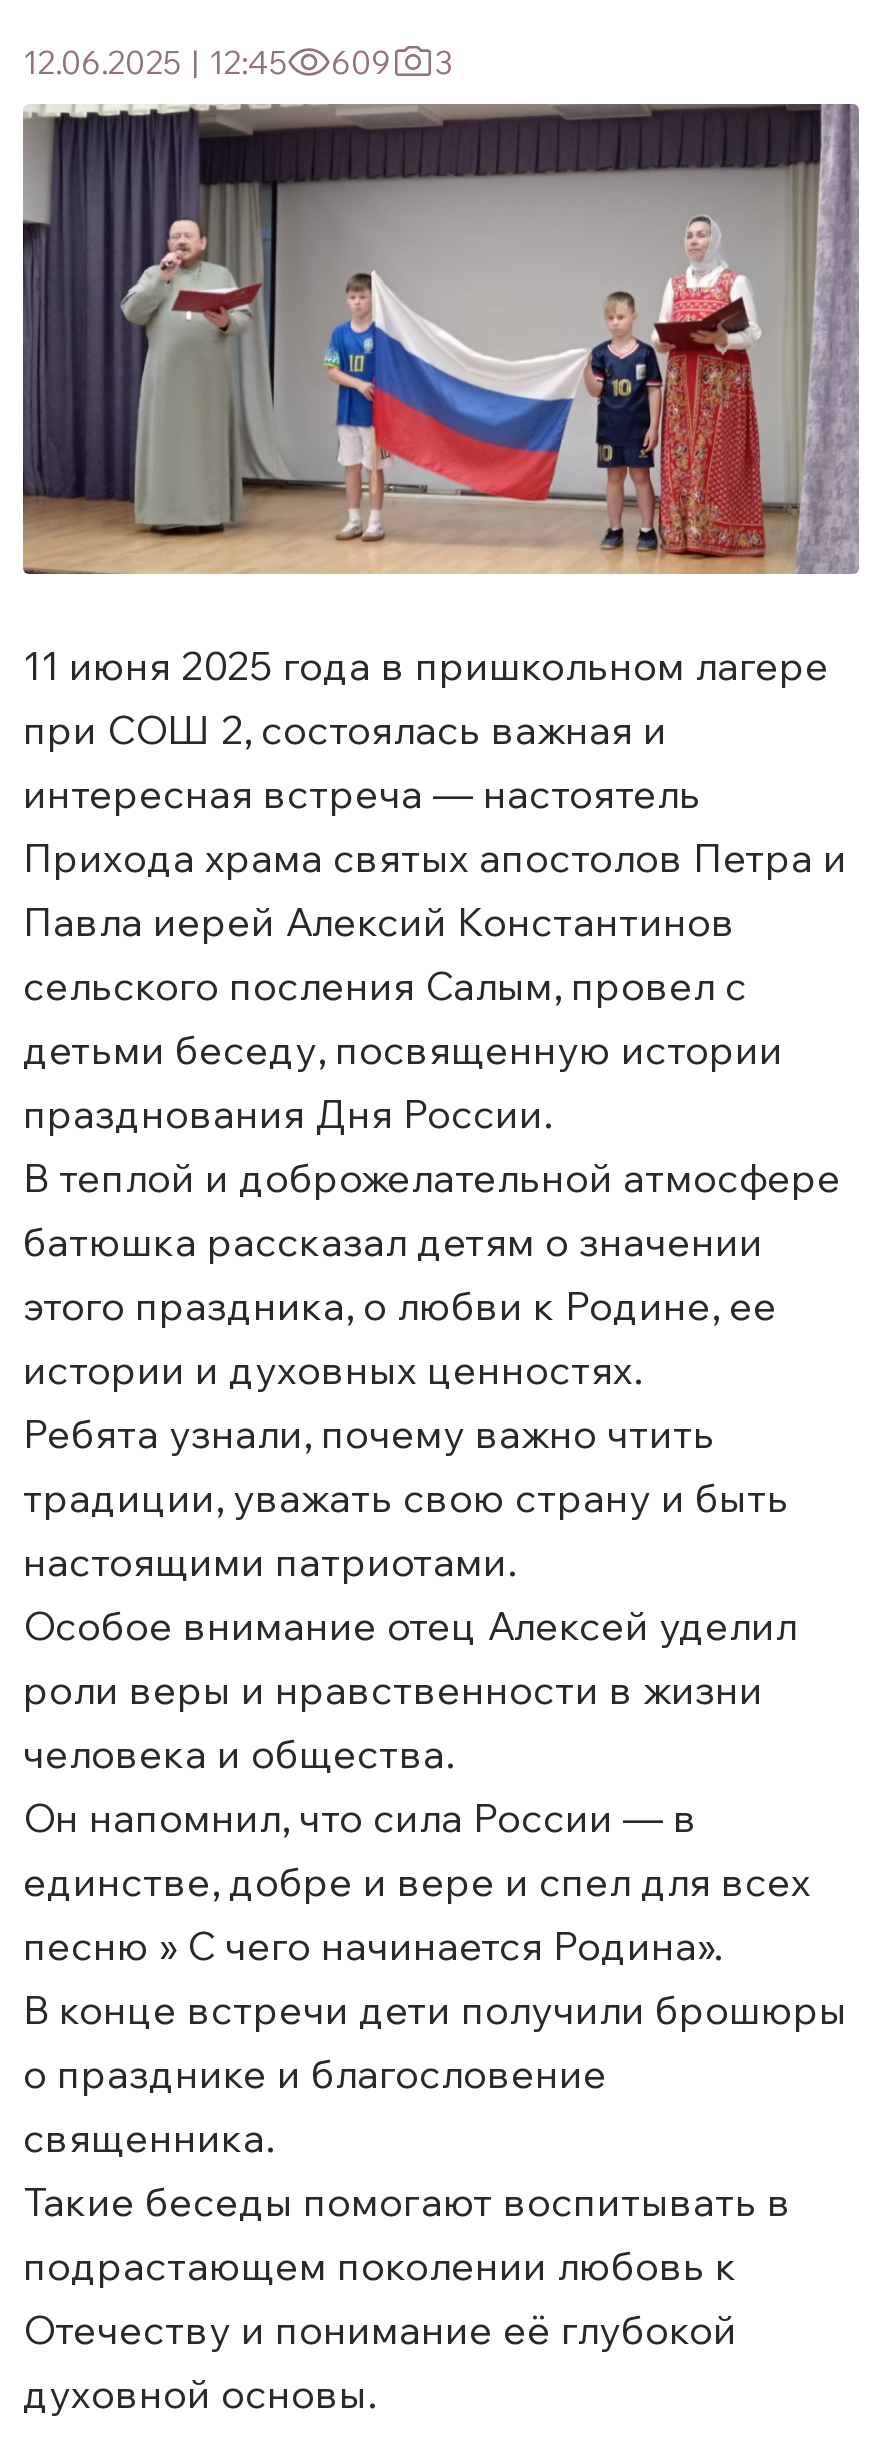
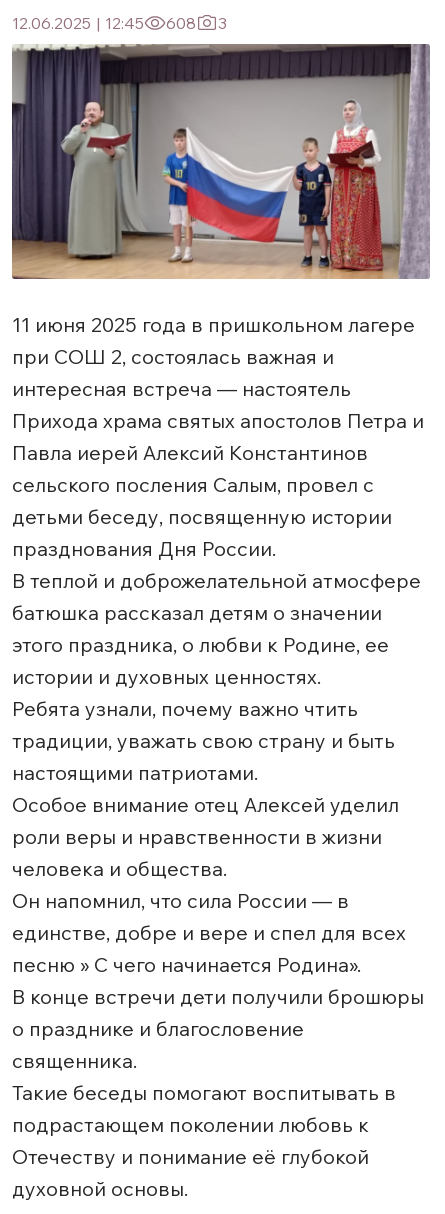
- 609
+ 608
